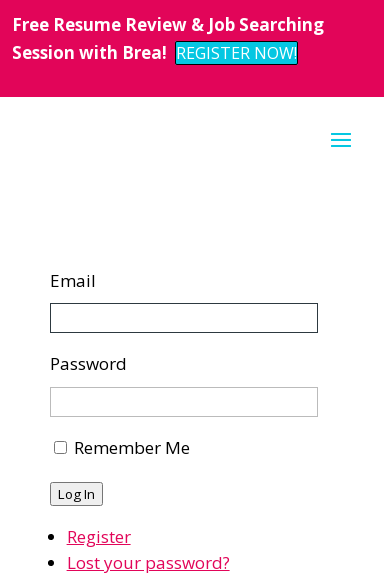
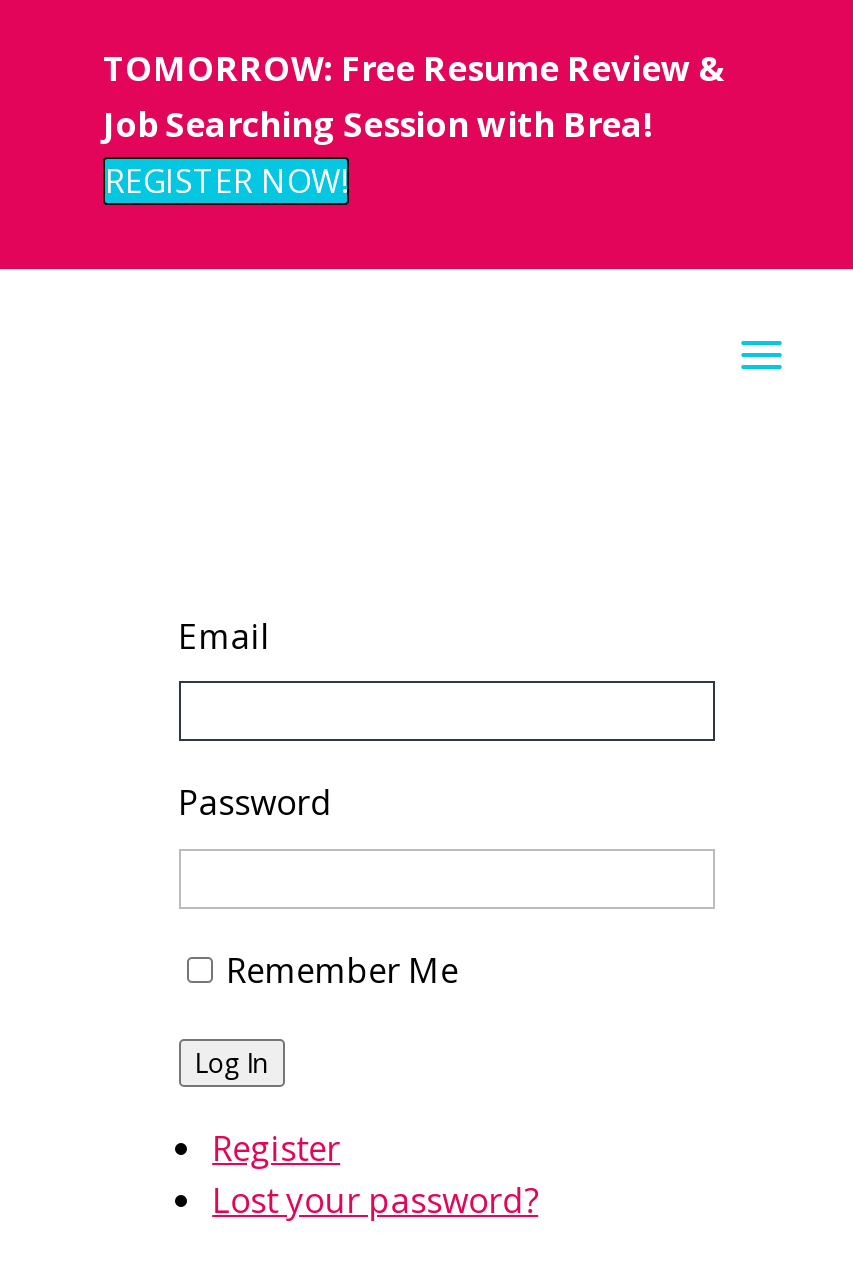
- Free Resume Review & Job Searching
- Session with Brea! REGISTER NOW!
+ TOMORROW: Free Resume Review &
+ Job Searching Session with Brea!
+ REGISTER NOW!
